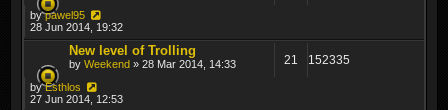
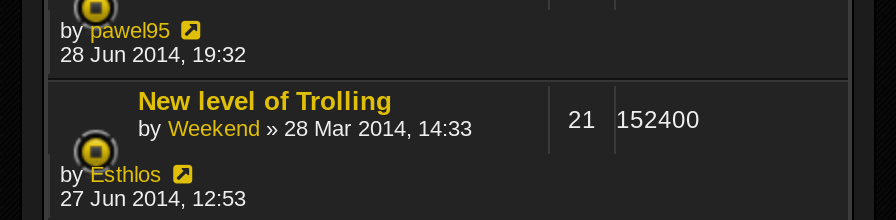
- 21 152335
+ 21 152400
